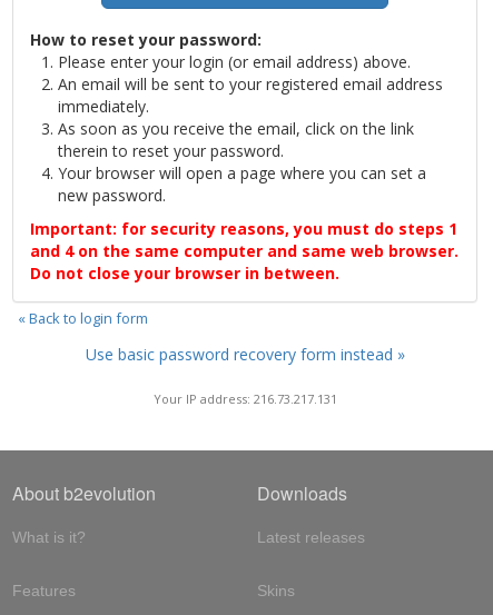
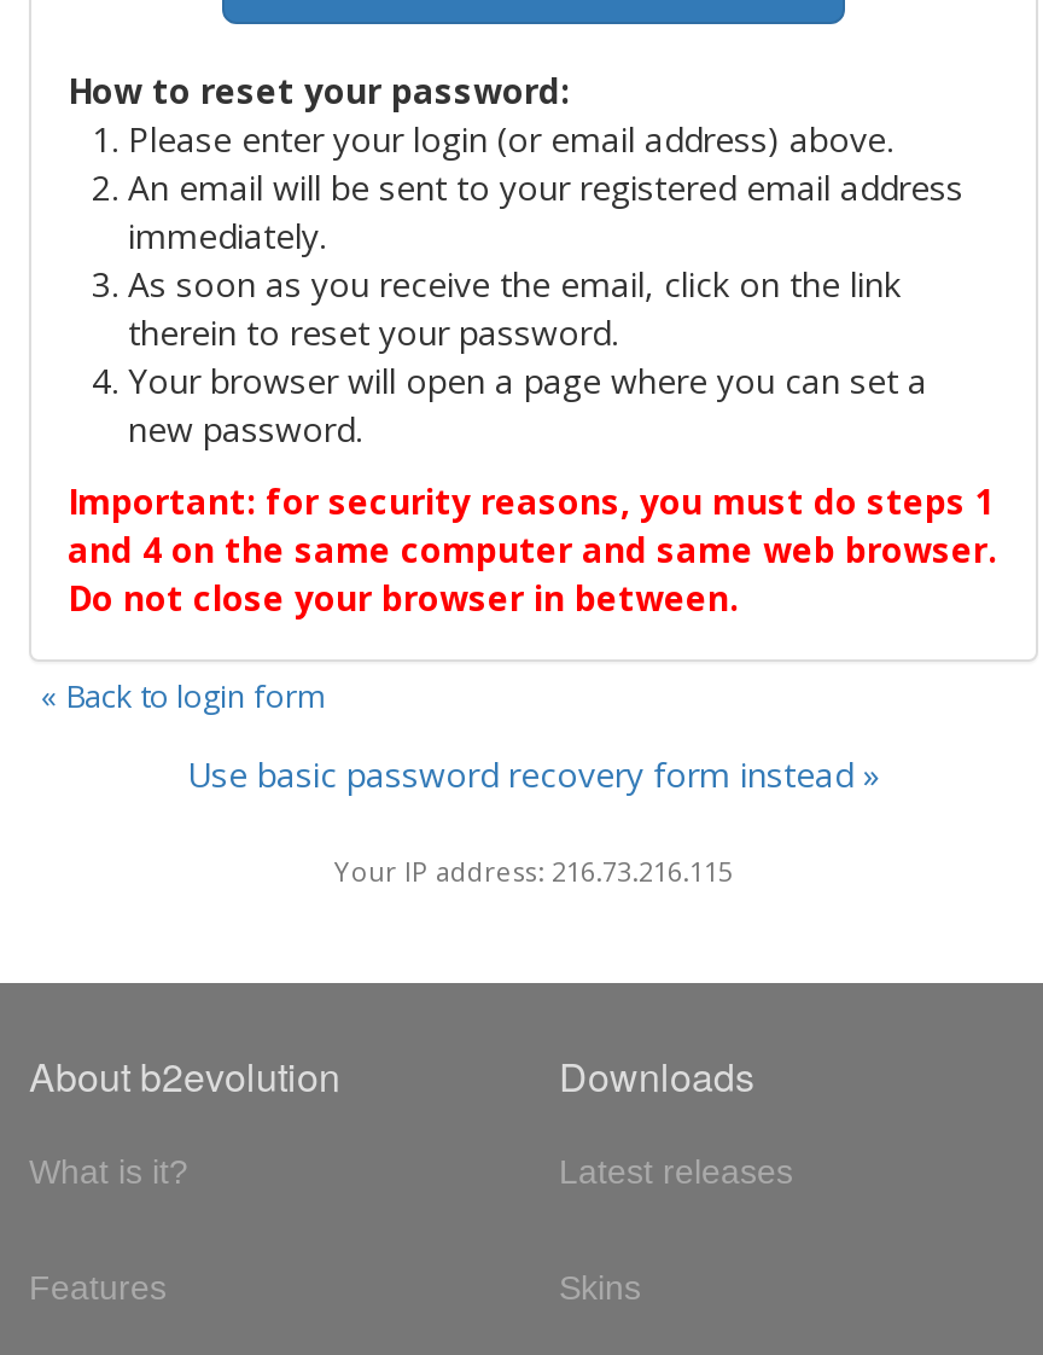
- Your IP address: 216.73.217.131
+ Your IP address: 216.73.216.115
